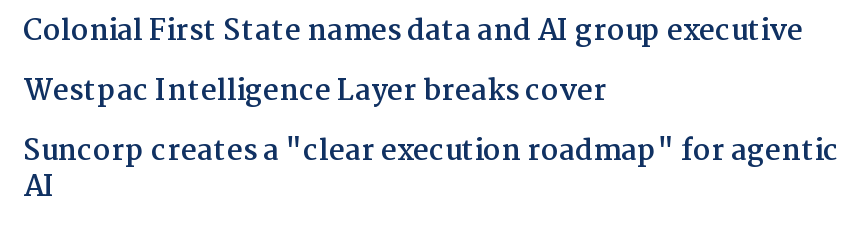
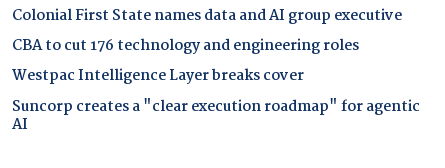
+ CBA to cut 176 technology and engineering roles
